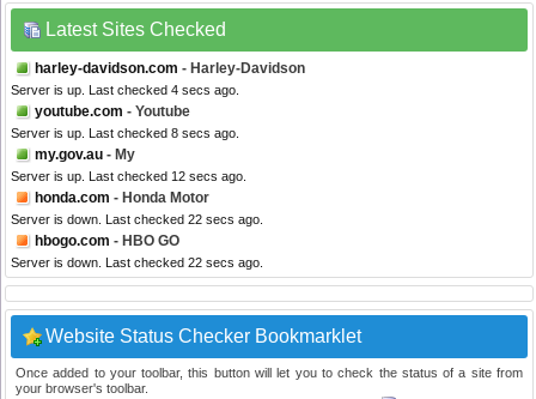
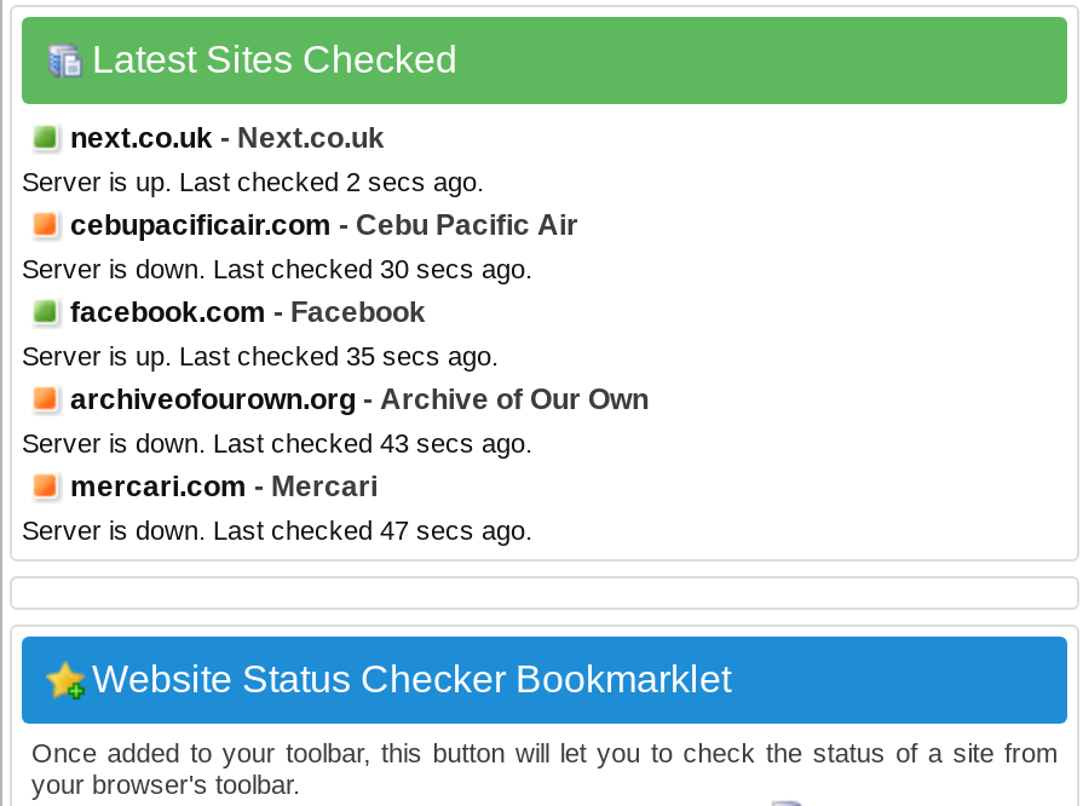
- harley-davidson.com - Harley-Davidson
- Server is up. Last checked 4 secs ago.
- youtube.com - Youtube
- Server is up. Last checked 8 secs ago.
- my.gov.au - My
- Server is up. Last checked 12 secs ago.
- honda.com - Honda Motor
- Server is down. Last checked 22 secs ago.
- hbogo.com - HBO GO
- Server is down. Last checked 22 secs ago.
+ next.co.uk - Next.co.uk
+ Server is up. Last checked 2 secs ago.
+ cebupacificair.com - Cebu Pacific Air
+ Server is down. Last checked 30 secs ago.
+ facebook.com - Facebook
+ Server is up. Last checked 35 secs ago.
+ archiveofourown.org - Archive of Our Own
+ Server is down. Last checked 43 secs ago.
+ mercari.com - Mercari
+ Server is down. Last checked 47 secs ago.
